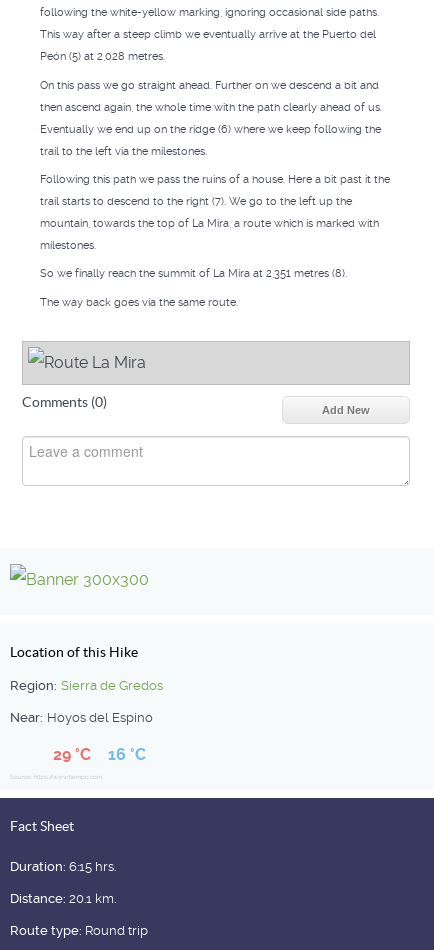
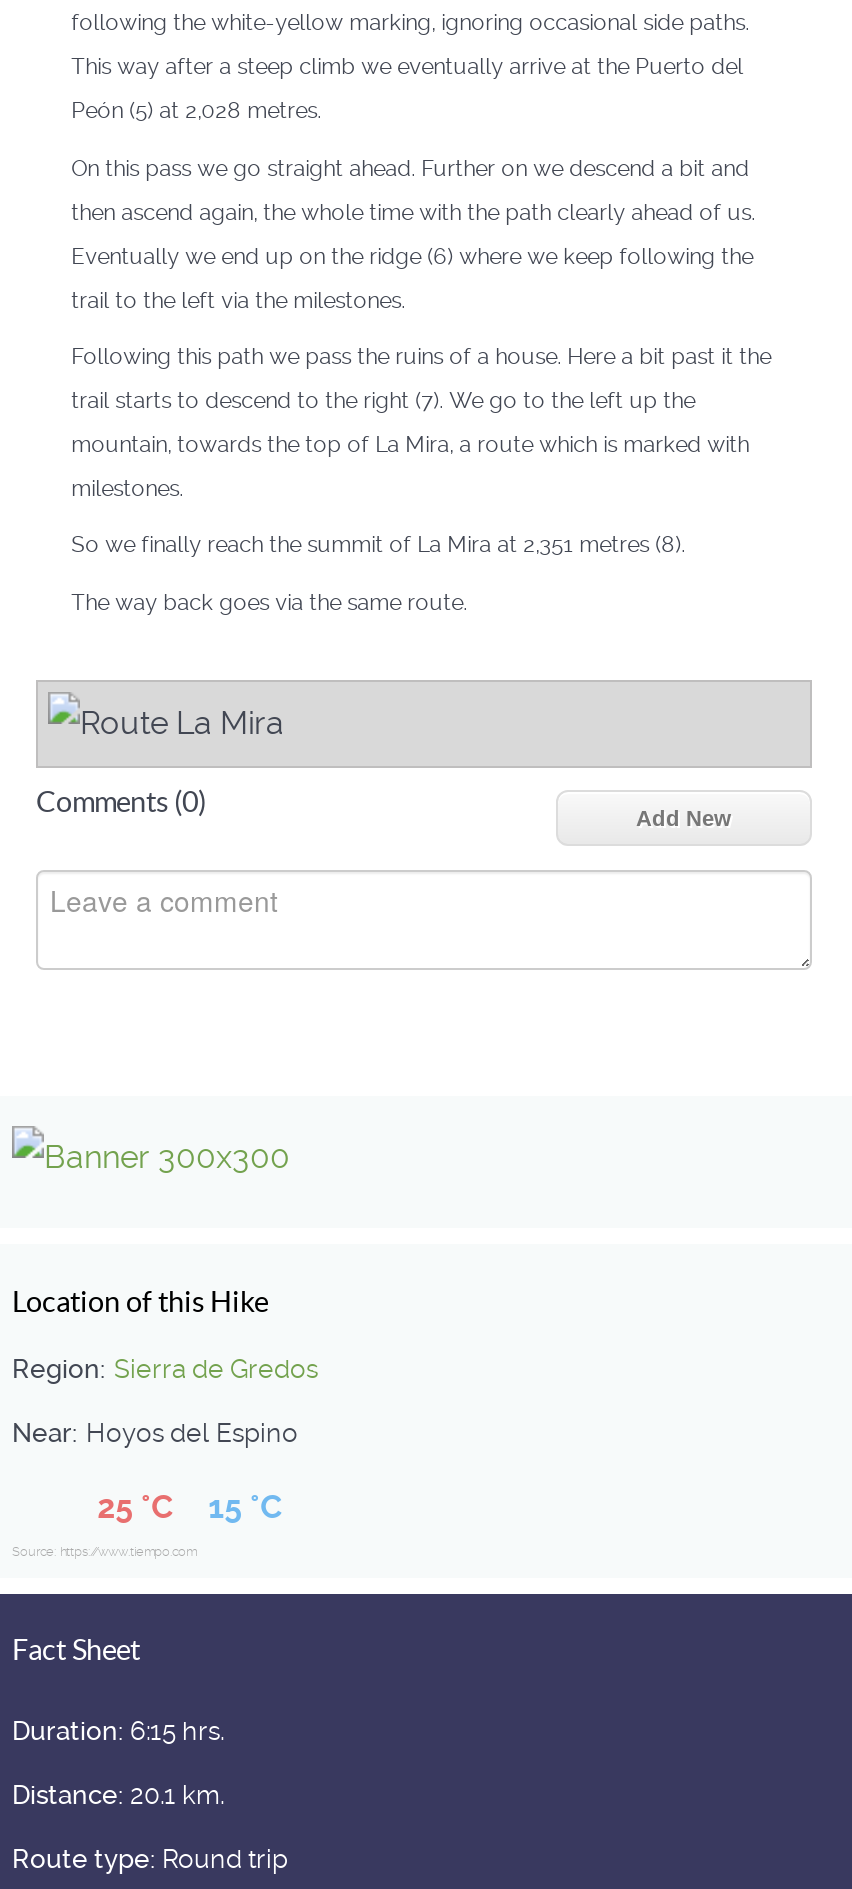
- 29 °C
+ 25 °C

- 16 °C
+ 15 °C
